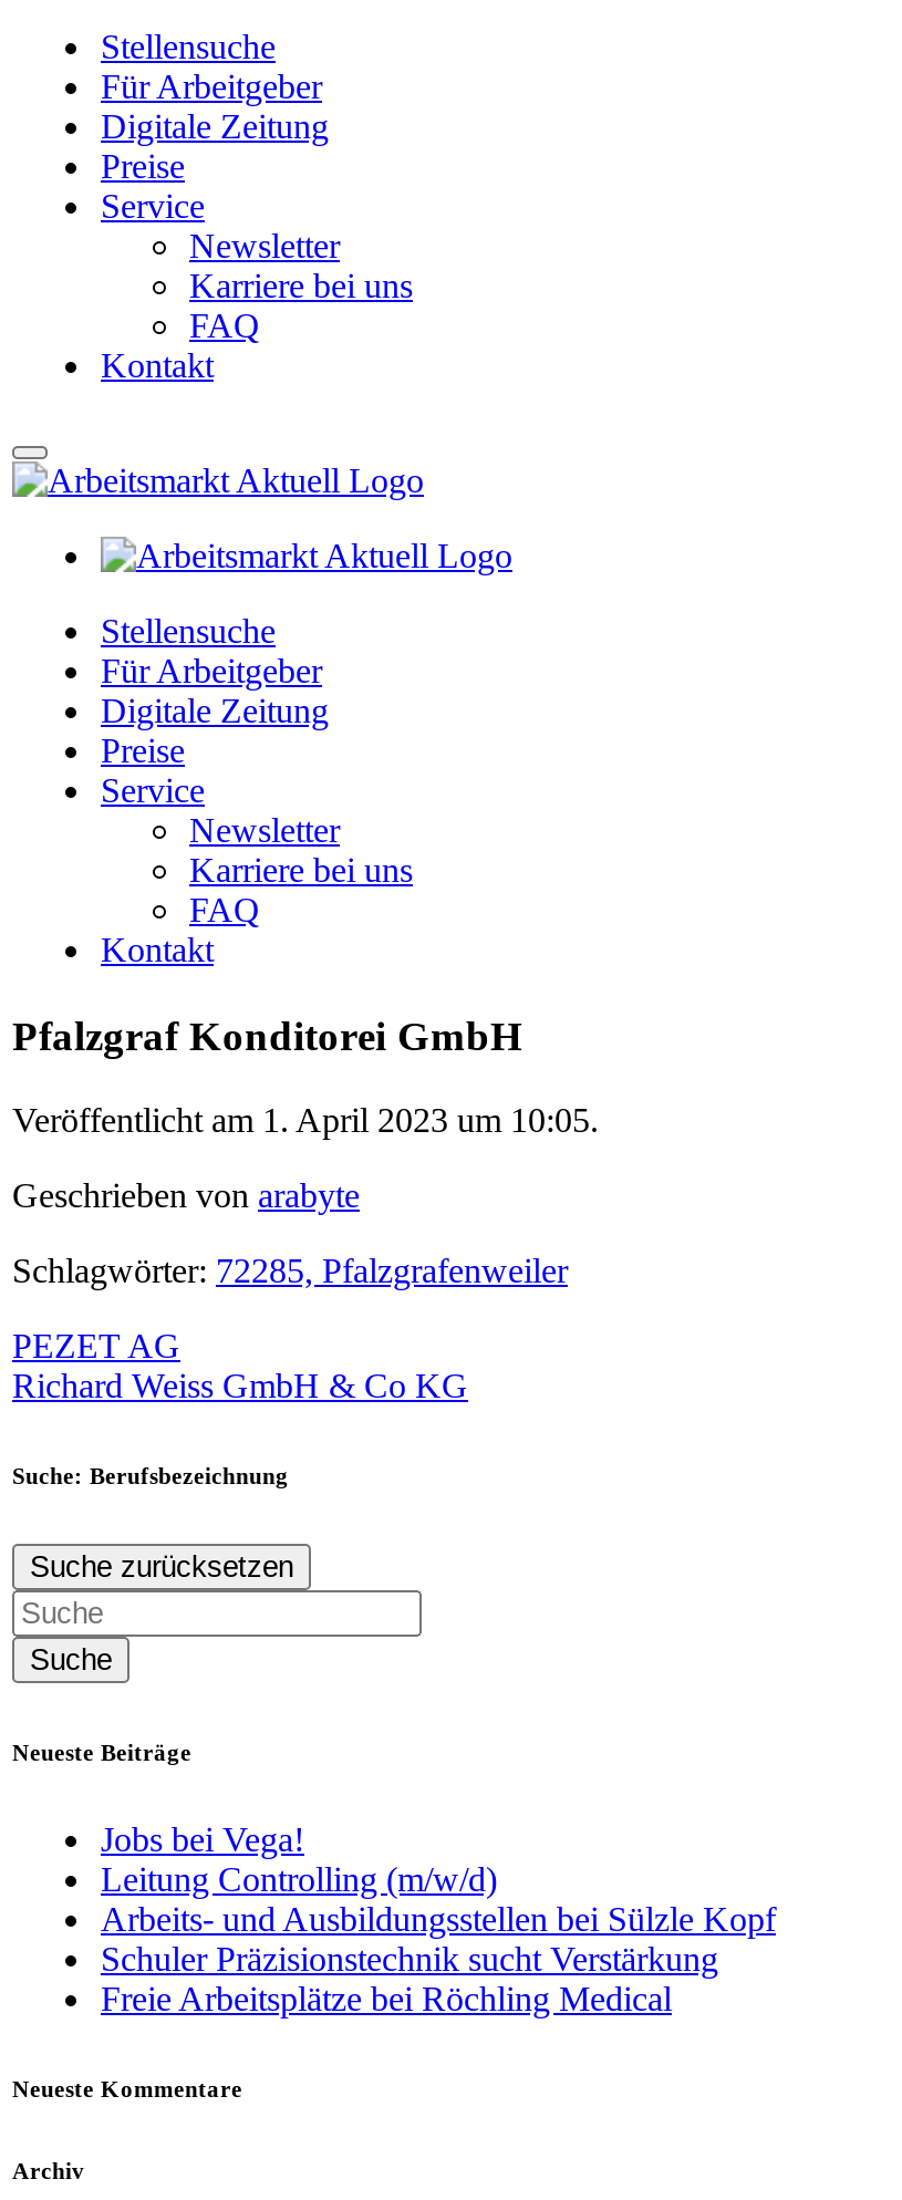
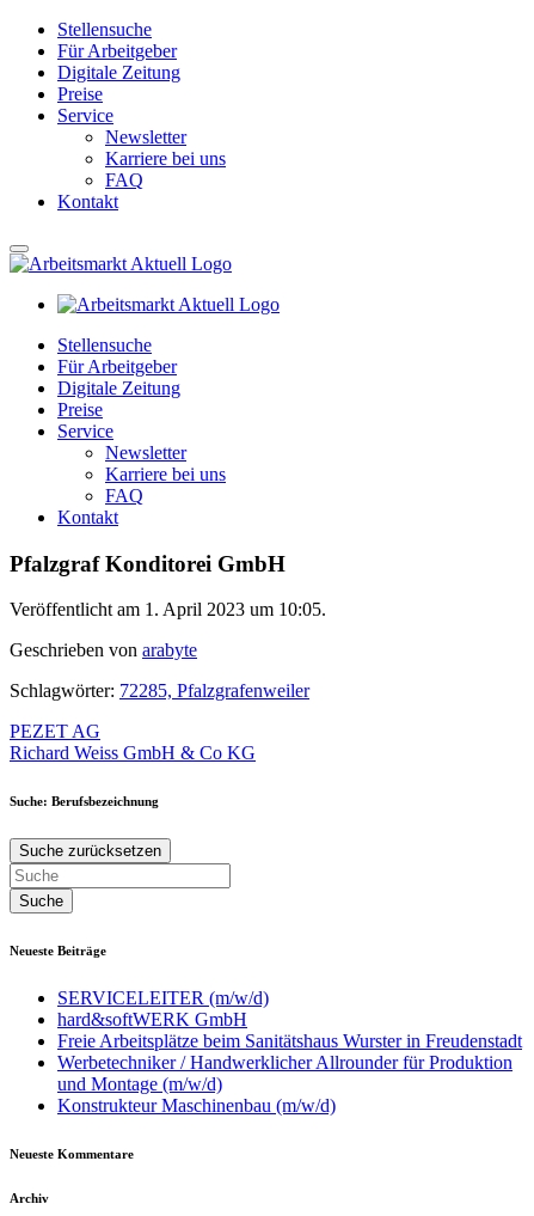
- Jobs bei Vega!
- Leitung Controlling (m/w/d)
- Arbeits- und Ausbildungsstellen bei Sülzle Kopf
- Schuler Präzisionstechnik sucht Verstärkung
- Freie Arbeitsplätze bei Röchling Medical
+ SERVICELEITER (m/w/d)
+ hard&softWERK GmbH
+ Freie Arbeitsplätze beim Sanitätshaus Wurster in Freudenstadt
+ Werbetechniker / Handwerklicher Allrounder für Produktion
+ und Montage (m/w/d)
+ Konstrukteur Maschinenbau (m/w/d)
